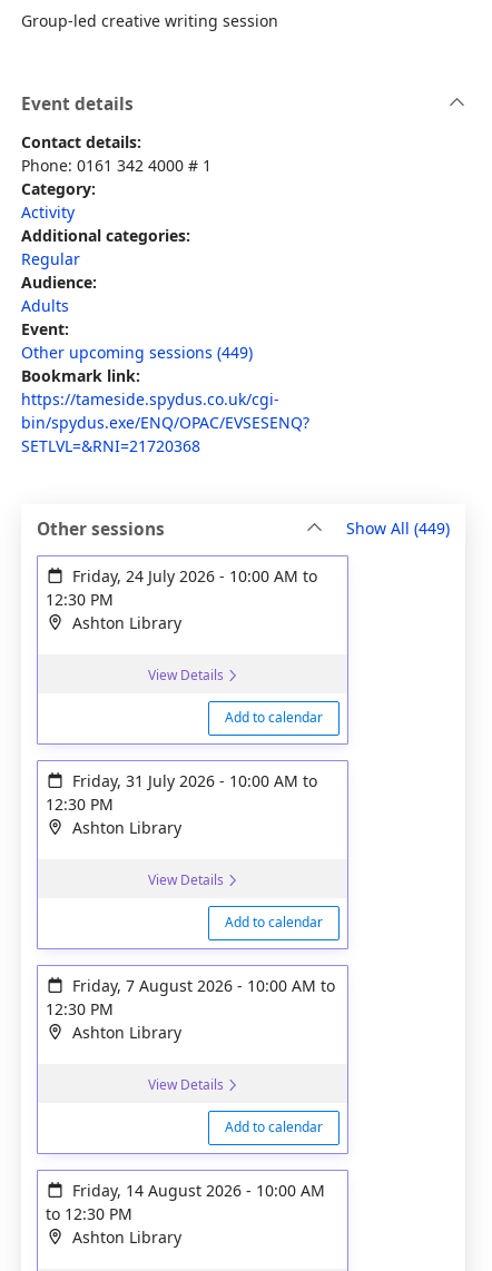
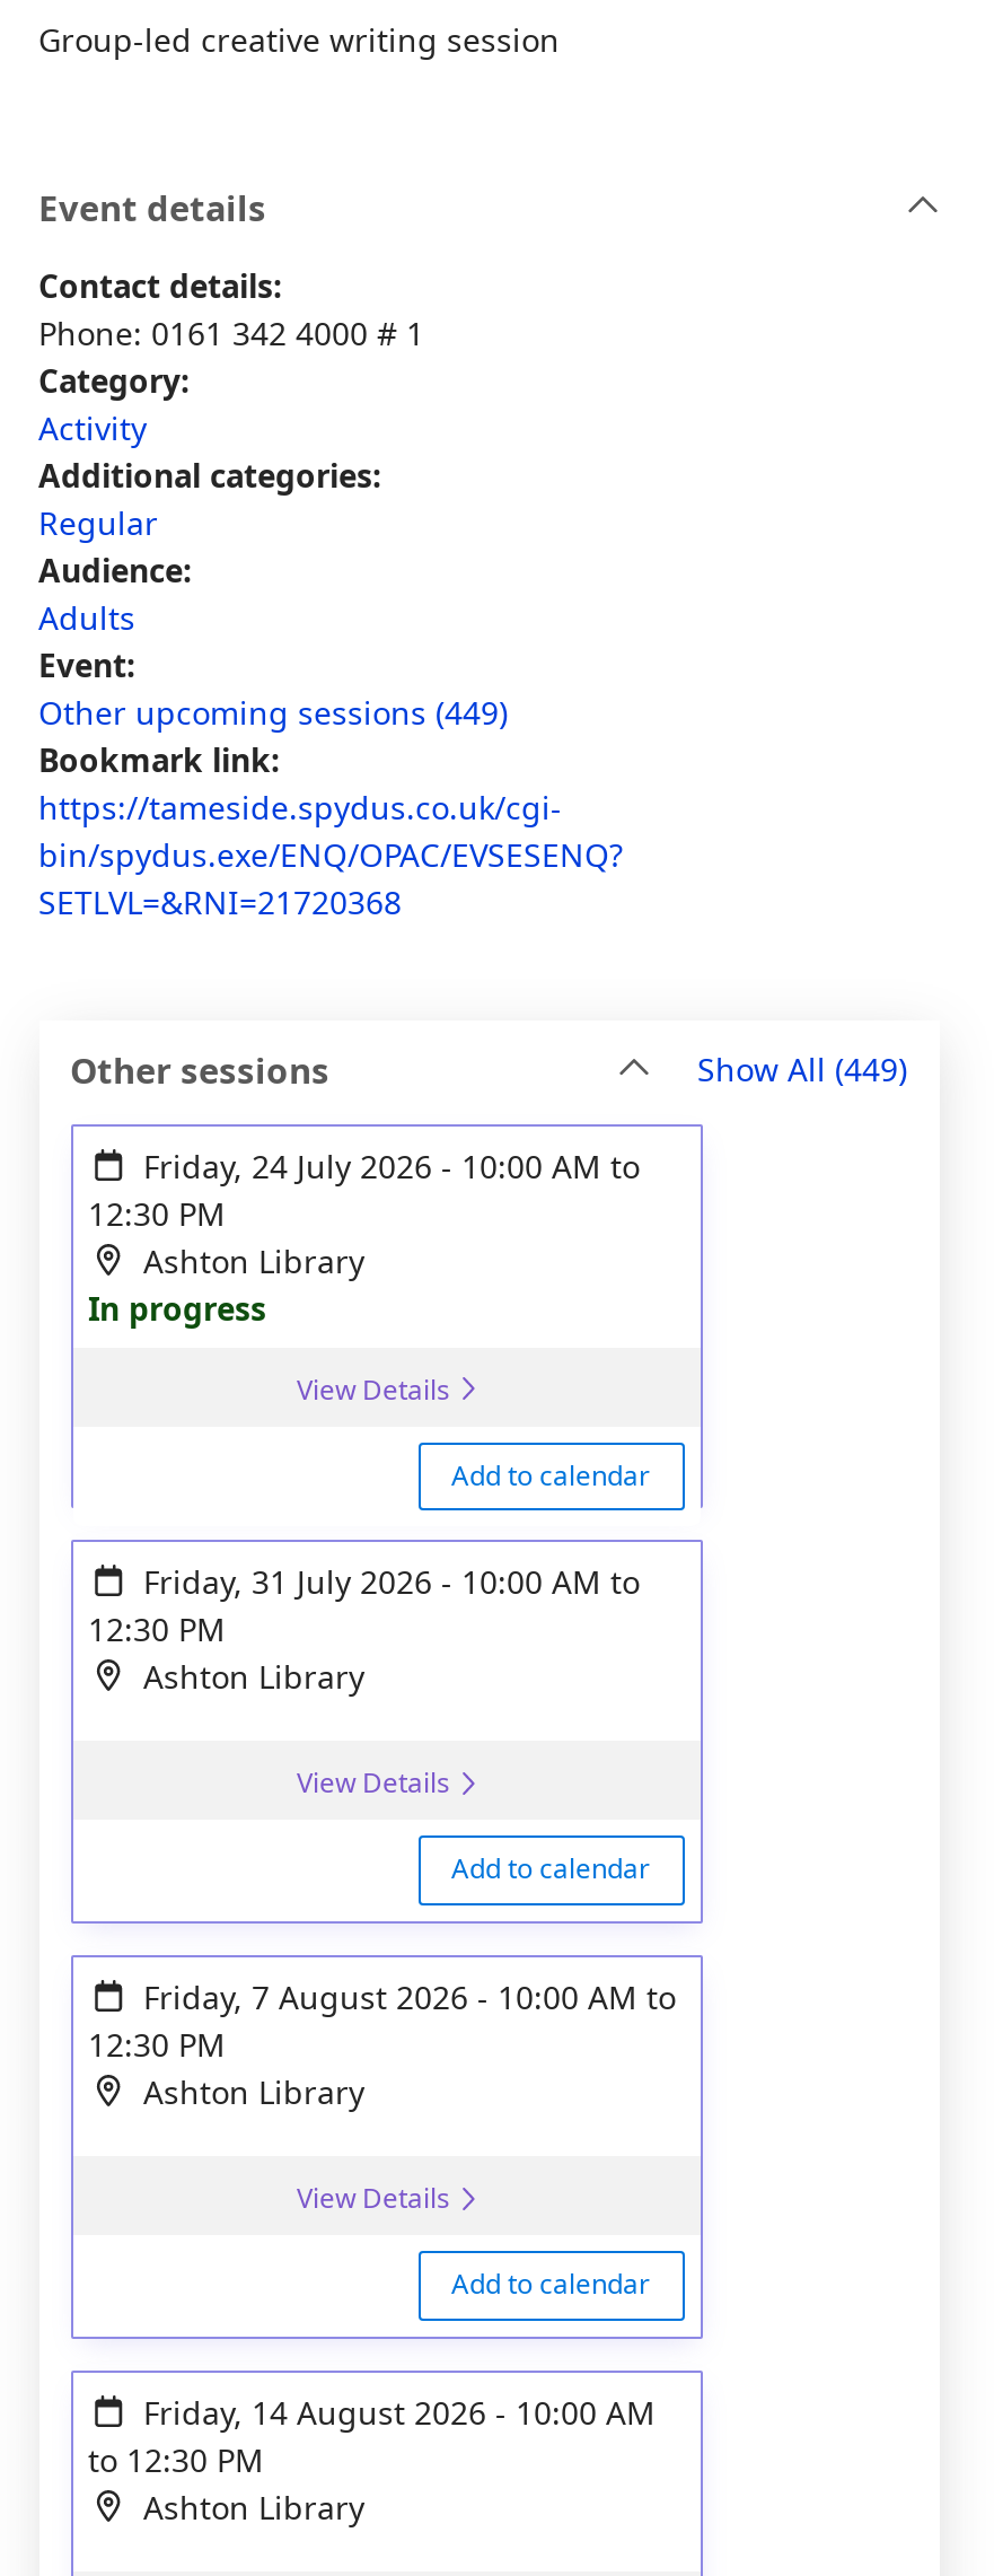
+ In progress
